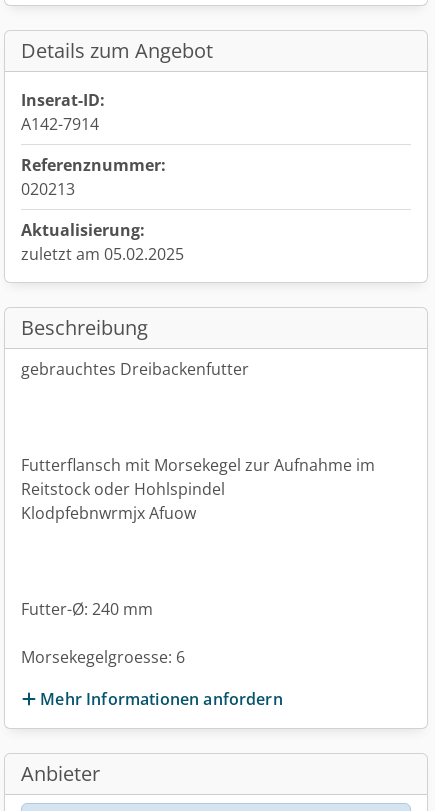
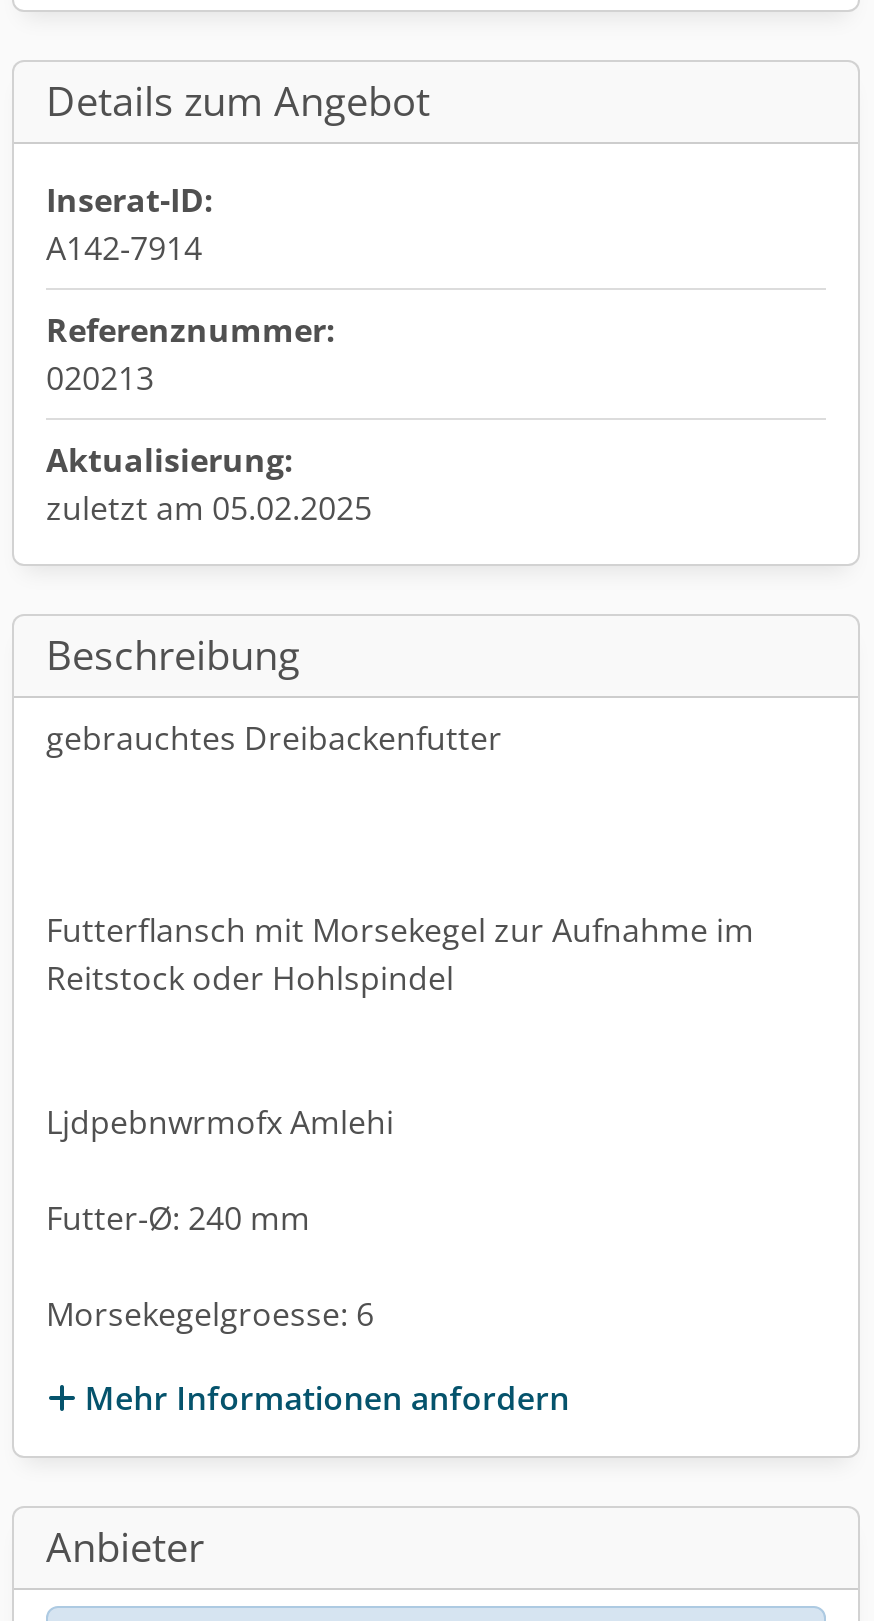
- Klodpfebnwrmjx Afuow
+ Ljdpebnwrmofx Amlehi
